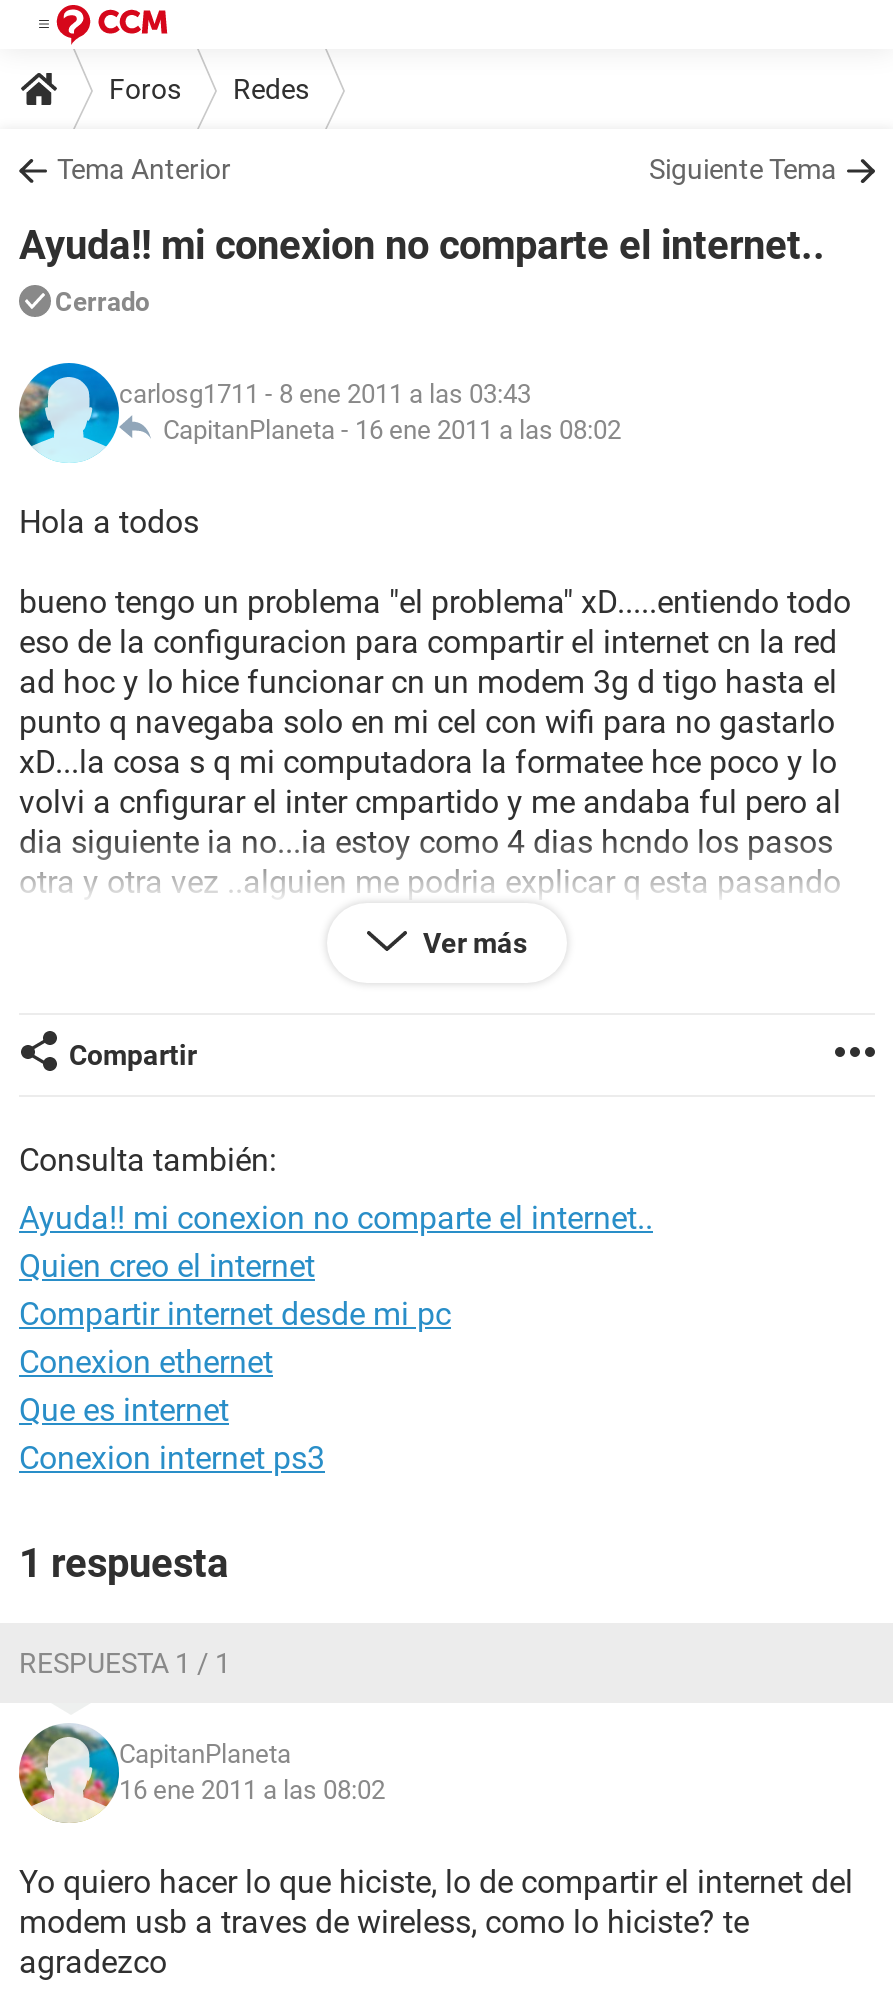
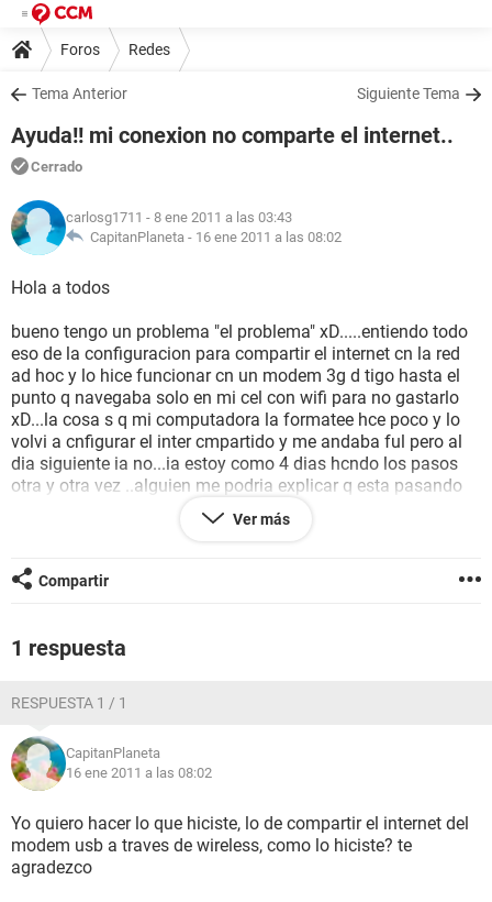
- Consulta también:
- Ayuda!! mi conexion no comparte el internet..
- Quien creo el internet
- Compartir internet desde mi pc
- Conexion ethernet
- Que es internet
- Conexion internet ps3
